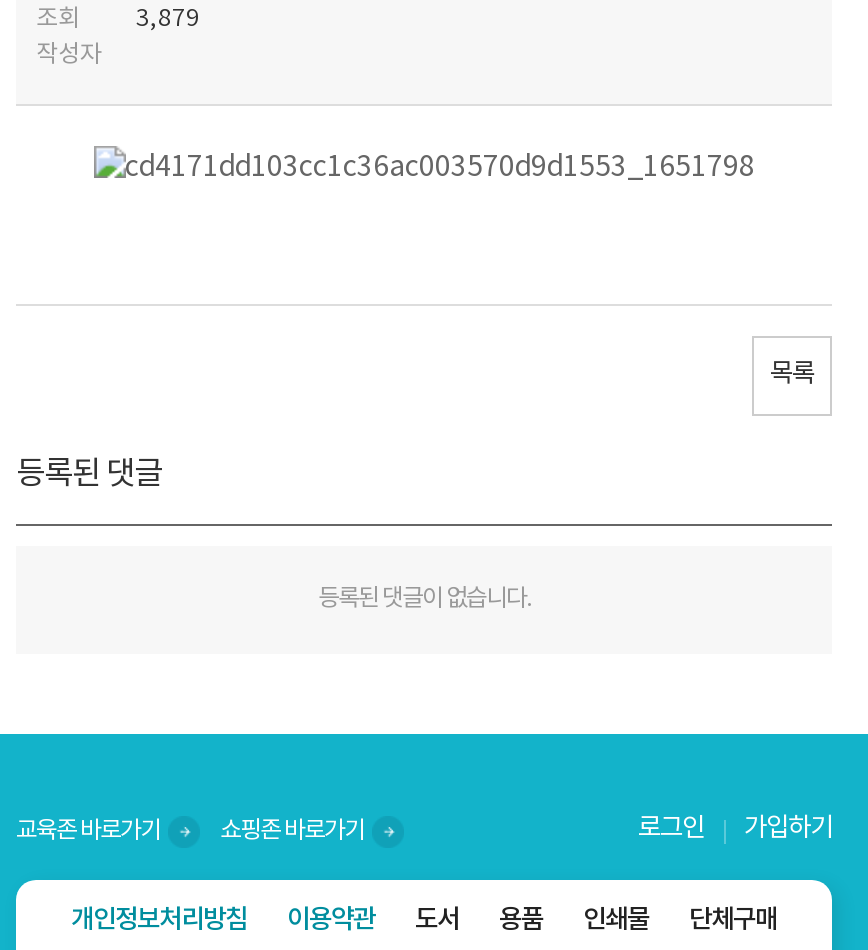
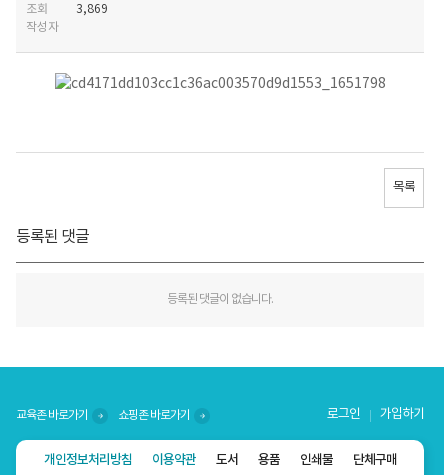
- 3,879
+ 3,869
